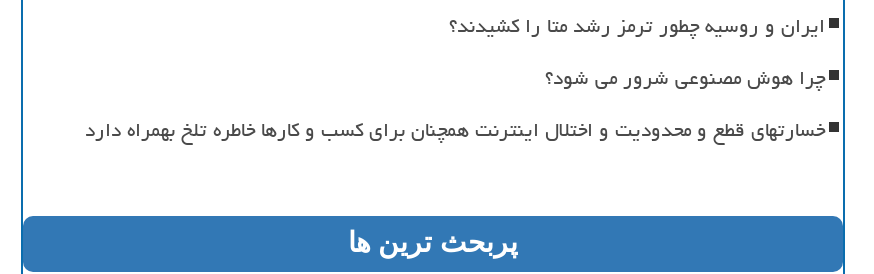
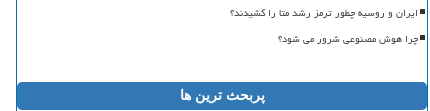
- خسارتهای قطع و محدودیت و اختلال اینترنت همچنان برای کسب و کارها خاطره تلخ بهمراه دارد
